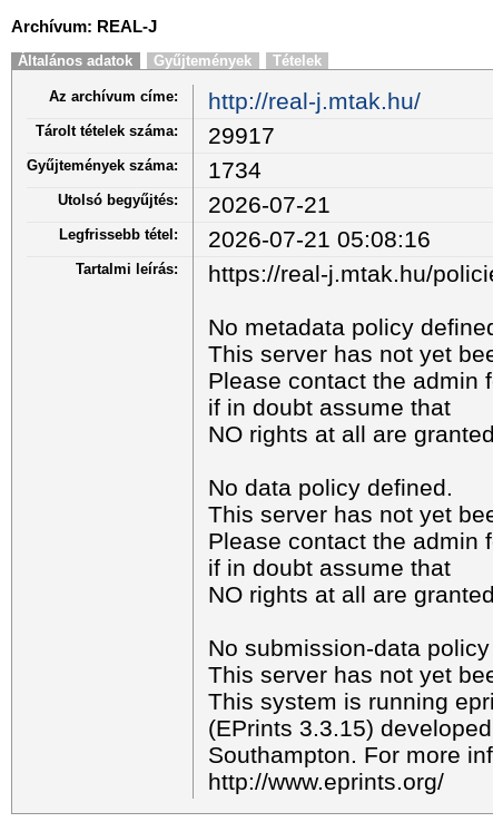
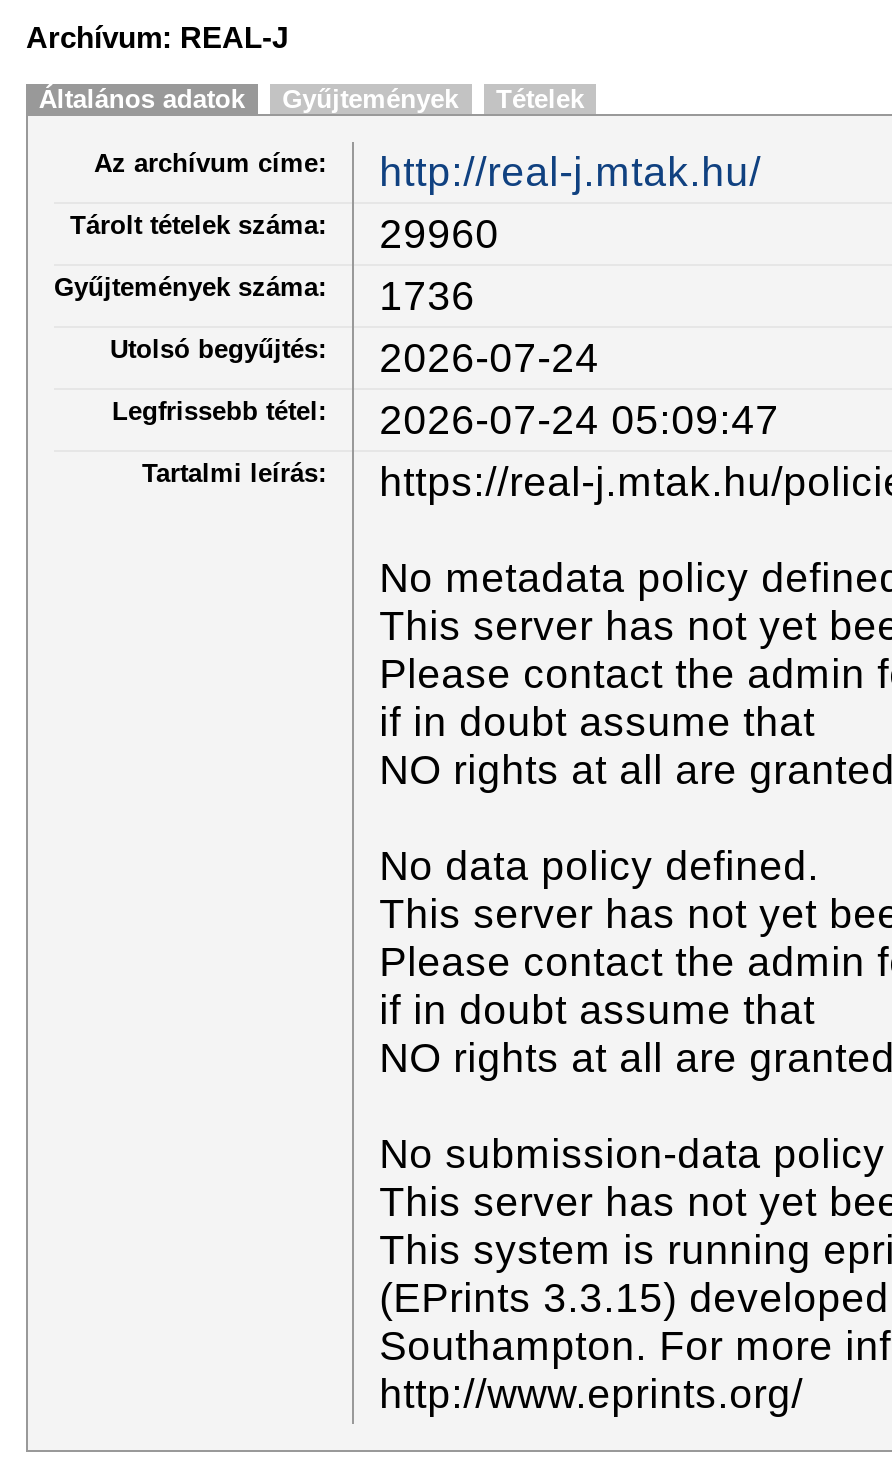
- Tárolt tételek száma: 29917
+ Tárolt tételek száma: 29960

- Gyűjtemények száma: 1734
+ Gyűjtemények száma: 1736

- Utolsó begyűjtés: 2026-07-21
+ Utolsó begyűjtés: 2026-07-24

- Legfrissebb tétel: 2026-07-21 05:08:16
+ Legfrissebb tétel: 2026-07-24 05:09:47
